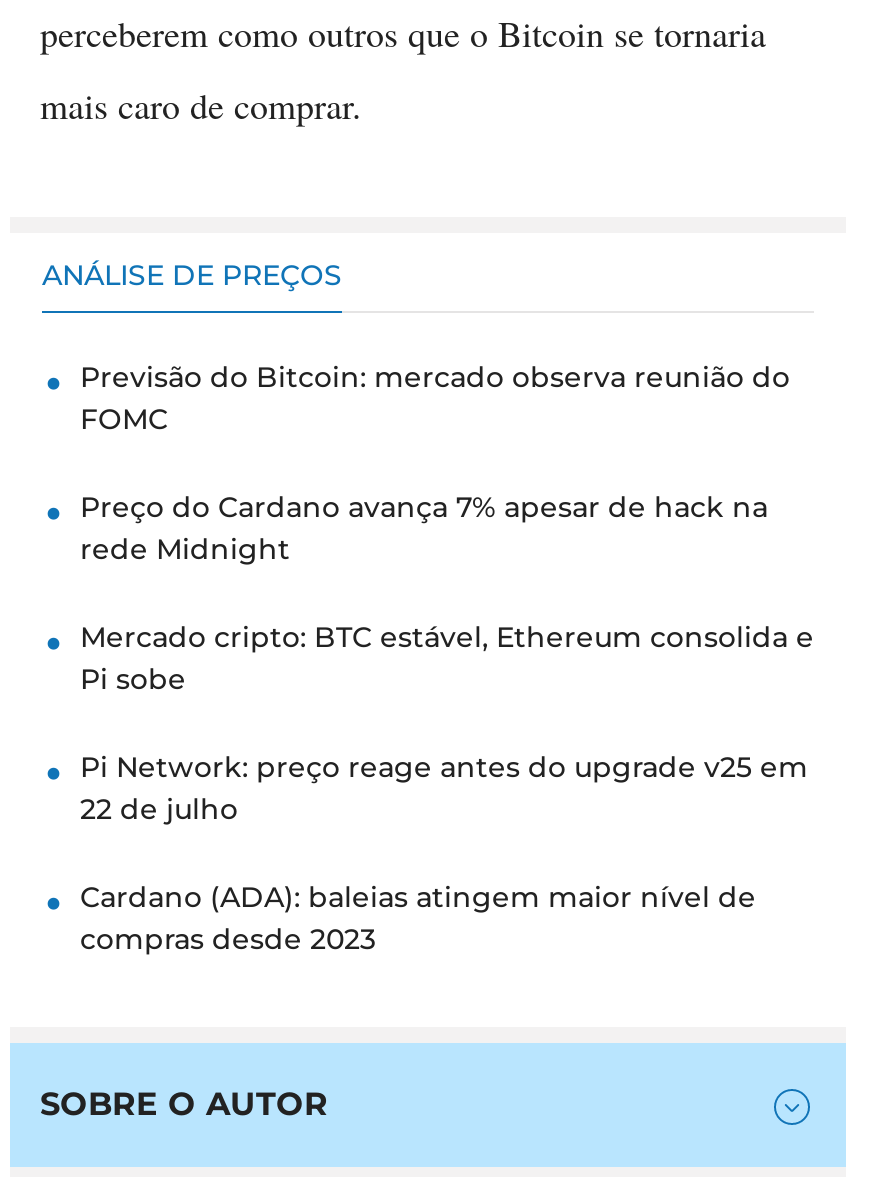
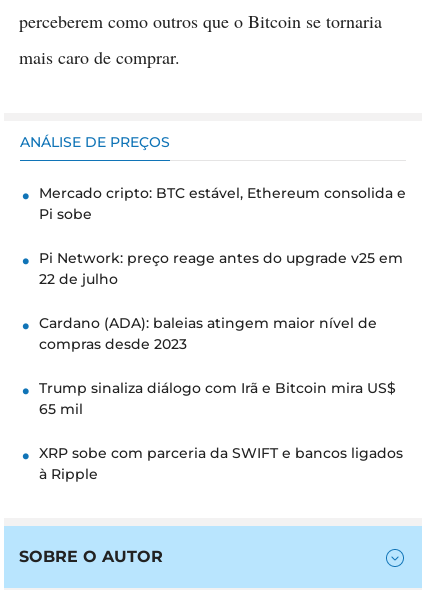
- Previsão do Bitcoin: mercado observa reunião do
- FOMC
- Preço do Cardano avança 7% apesar de hack na
- rede Midnight

moved up: Mercado cripto: BTC estável, Ethereum consolida e | Pi sobe | Pi Network: preço reage antes do upgrade v25 em | 22 de julho | Cardano (ADA): baleias atingem maior nível de | compras desde 2023

+ Trump sinaliza diálogo com Irã e Bitcoin mira US$
+ 65 mil
+ XRP sobe com parceria da SWIFT e bancos ligados
+ à Ripple
